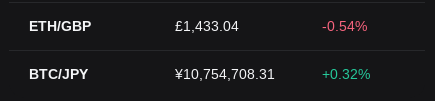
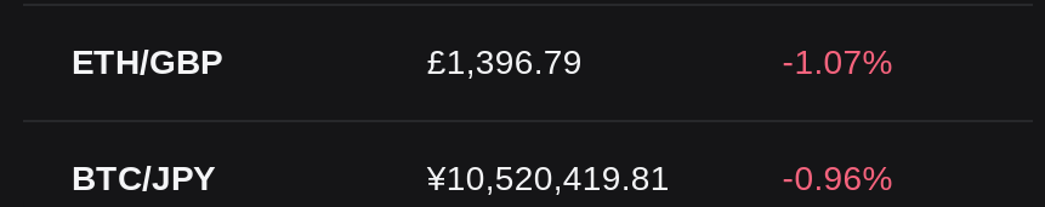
- £1,433.04
+ £1,396.79

- -0.54%
+ -1.07%

- ¥10,754,708.31
+ ¥10,520,419.81

- +0.32%
+ -0.96%
